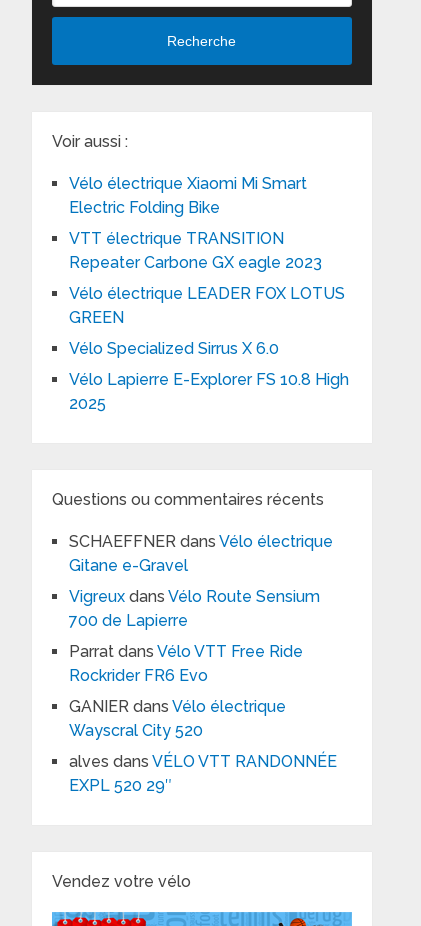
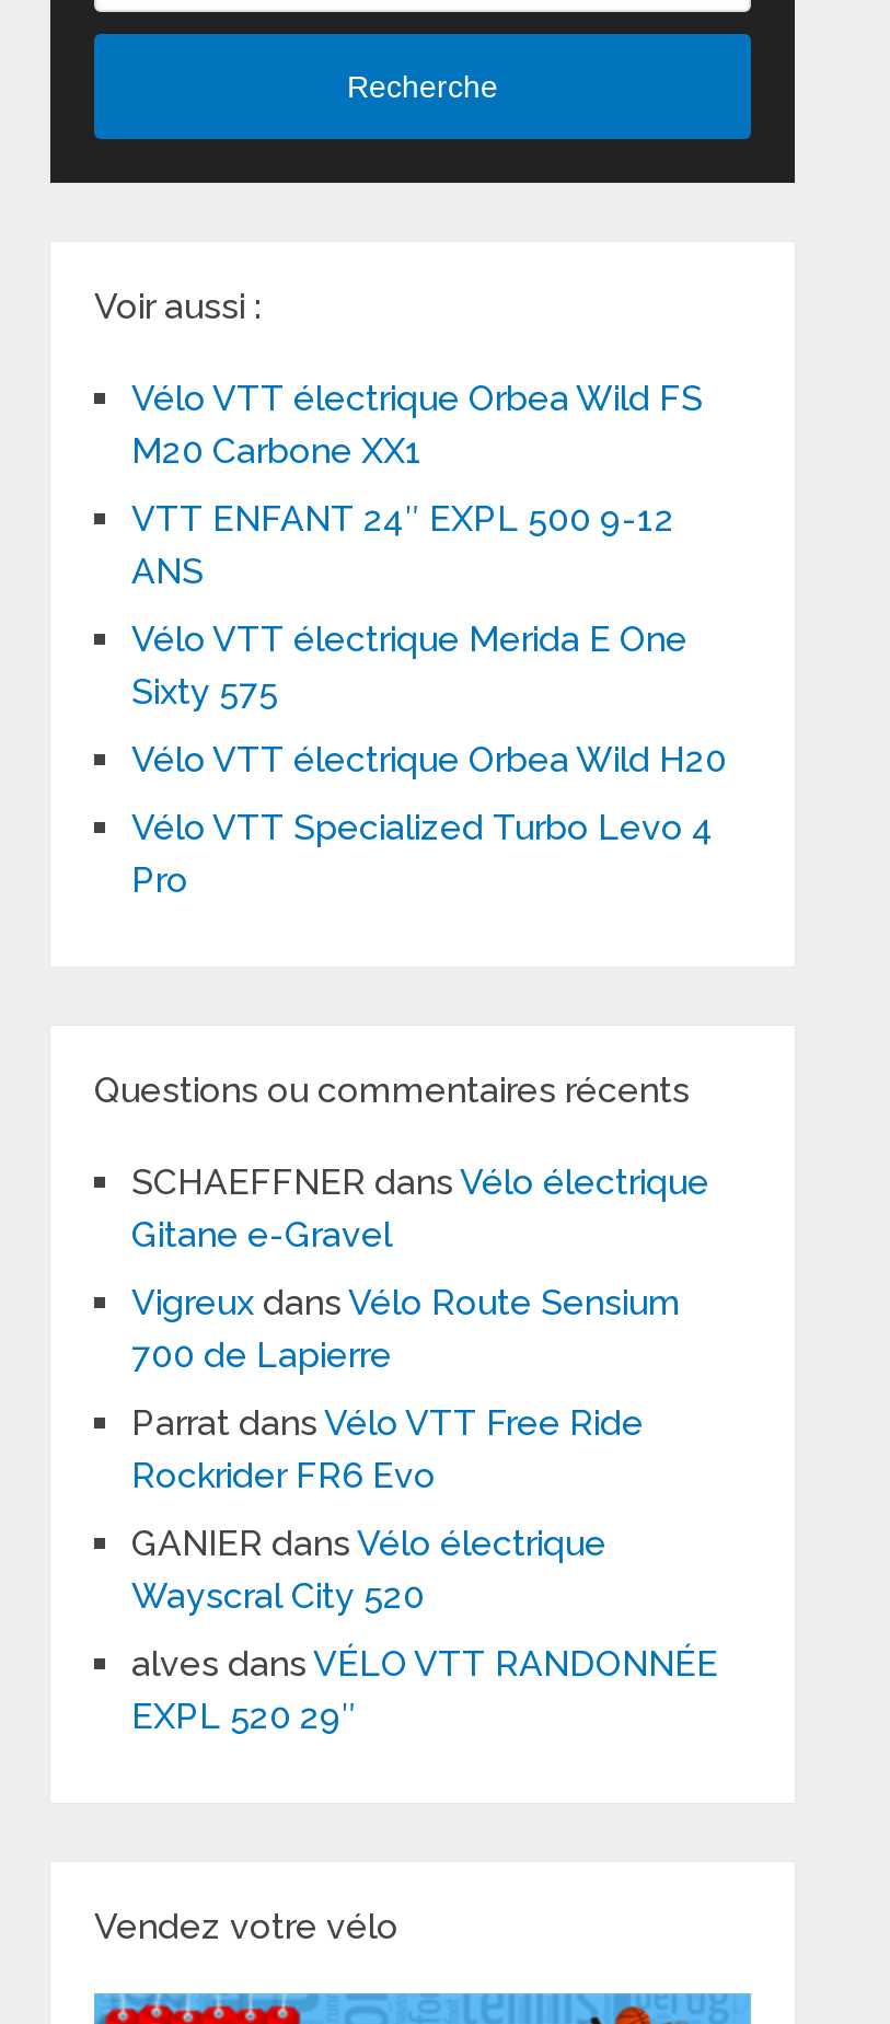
- Vélo électrique Xiaomi Mi Smart
- Electric Folding Bike
+ Vélo VTT électrique Orbea Wild FS
+ M20 Carbone XX1

- VTT électrique TRANSITION
- Repeater Carbone GX eagle 2023
+ VTT ENFANT 24″ EXPL 500 9-12
+ ANS

- Vélo électrique LEADER FOX LOTUS
- GREEN
+ Vélo VTT électrique Merida E One
+ Sixty 575

- Vélo Specialized Sirrus X 6.0
+ Vélo VTT électrique Orbea Wild H20

- Vélo Lapierre E-Explorer FS 10.8 High
- 2025
+ Vélo VTT Specialized Turbo Levo 4
+ Pro
